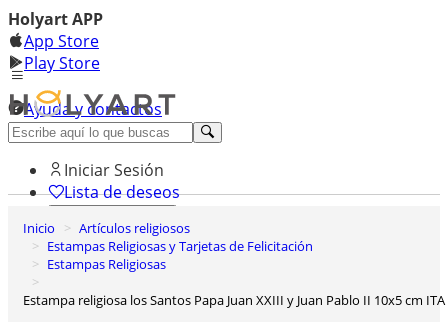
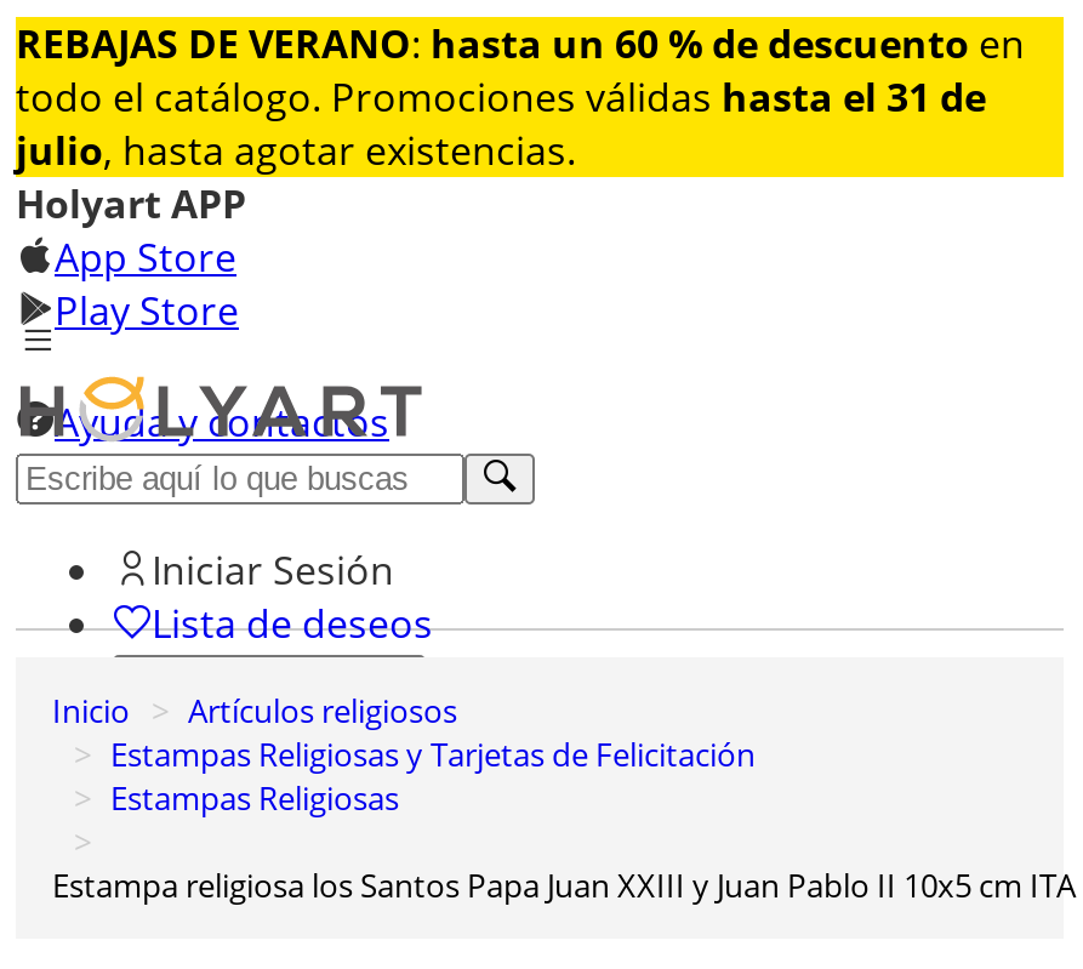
+ [image]
+ REBAJAS DE VERANO: hasta un 60 % de descuento en
+ todo el catálogo. Promociones válidas hasta el 31 de
+ julio, hasta agotar existencias.
